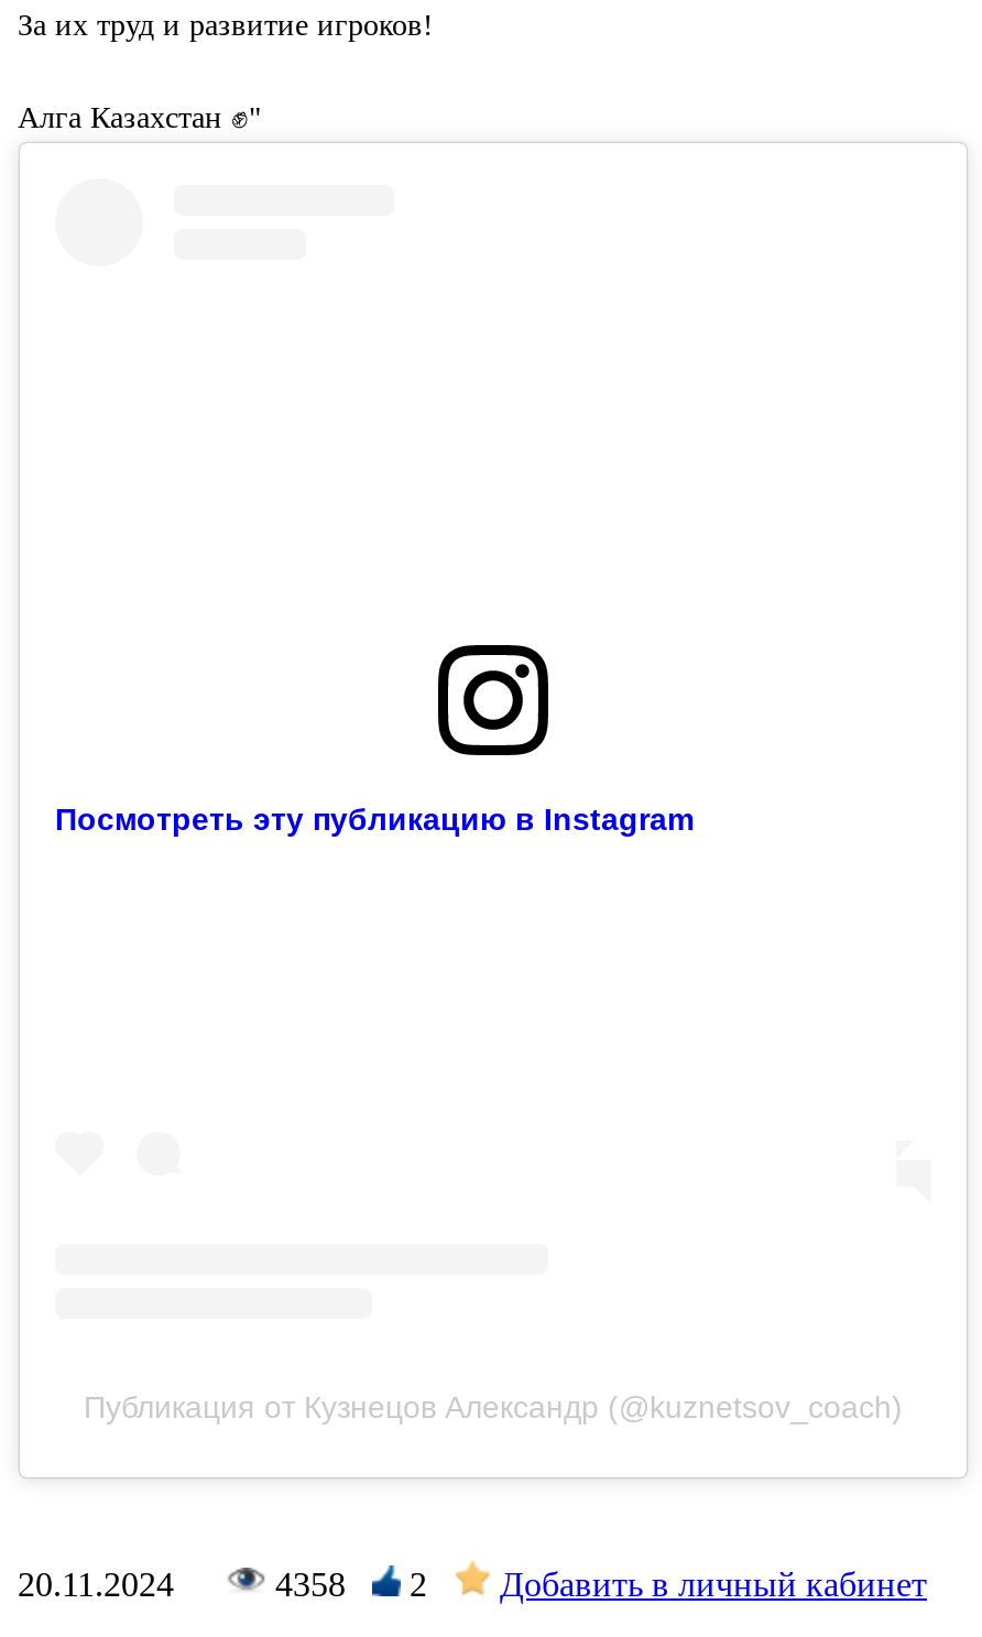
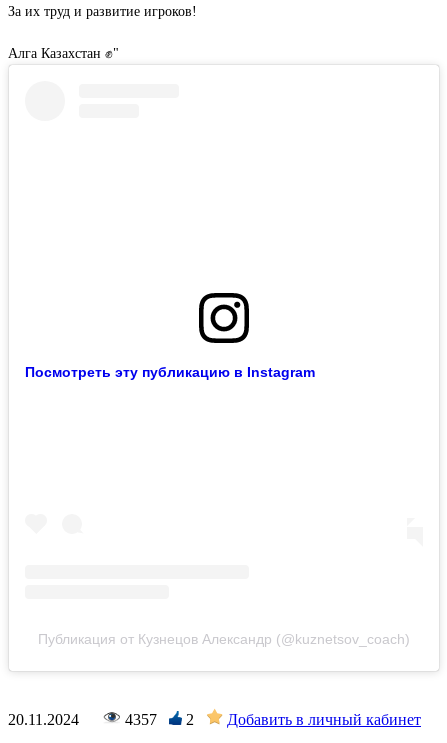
- 4358 2 Добавить в личный кабинет
+ 4357 2 Добавить в личный кабинет
